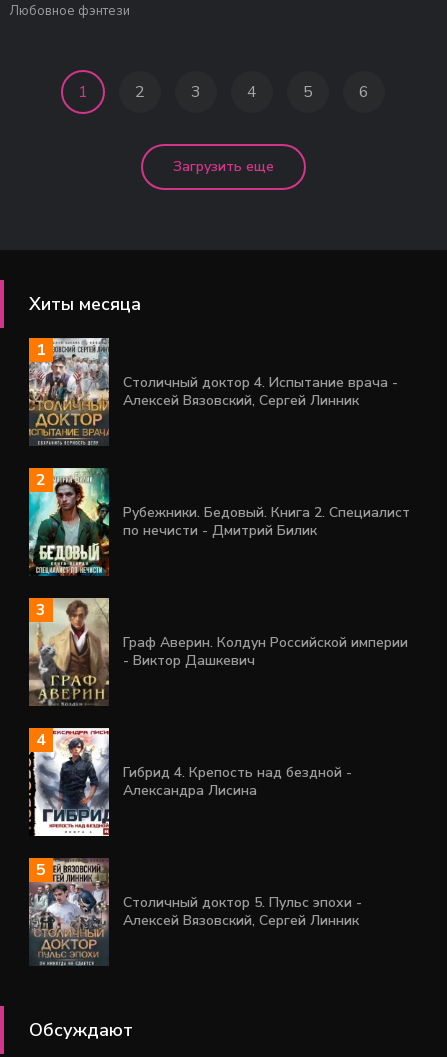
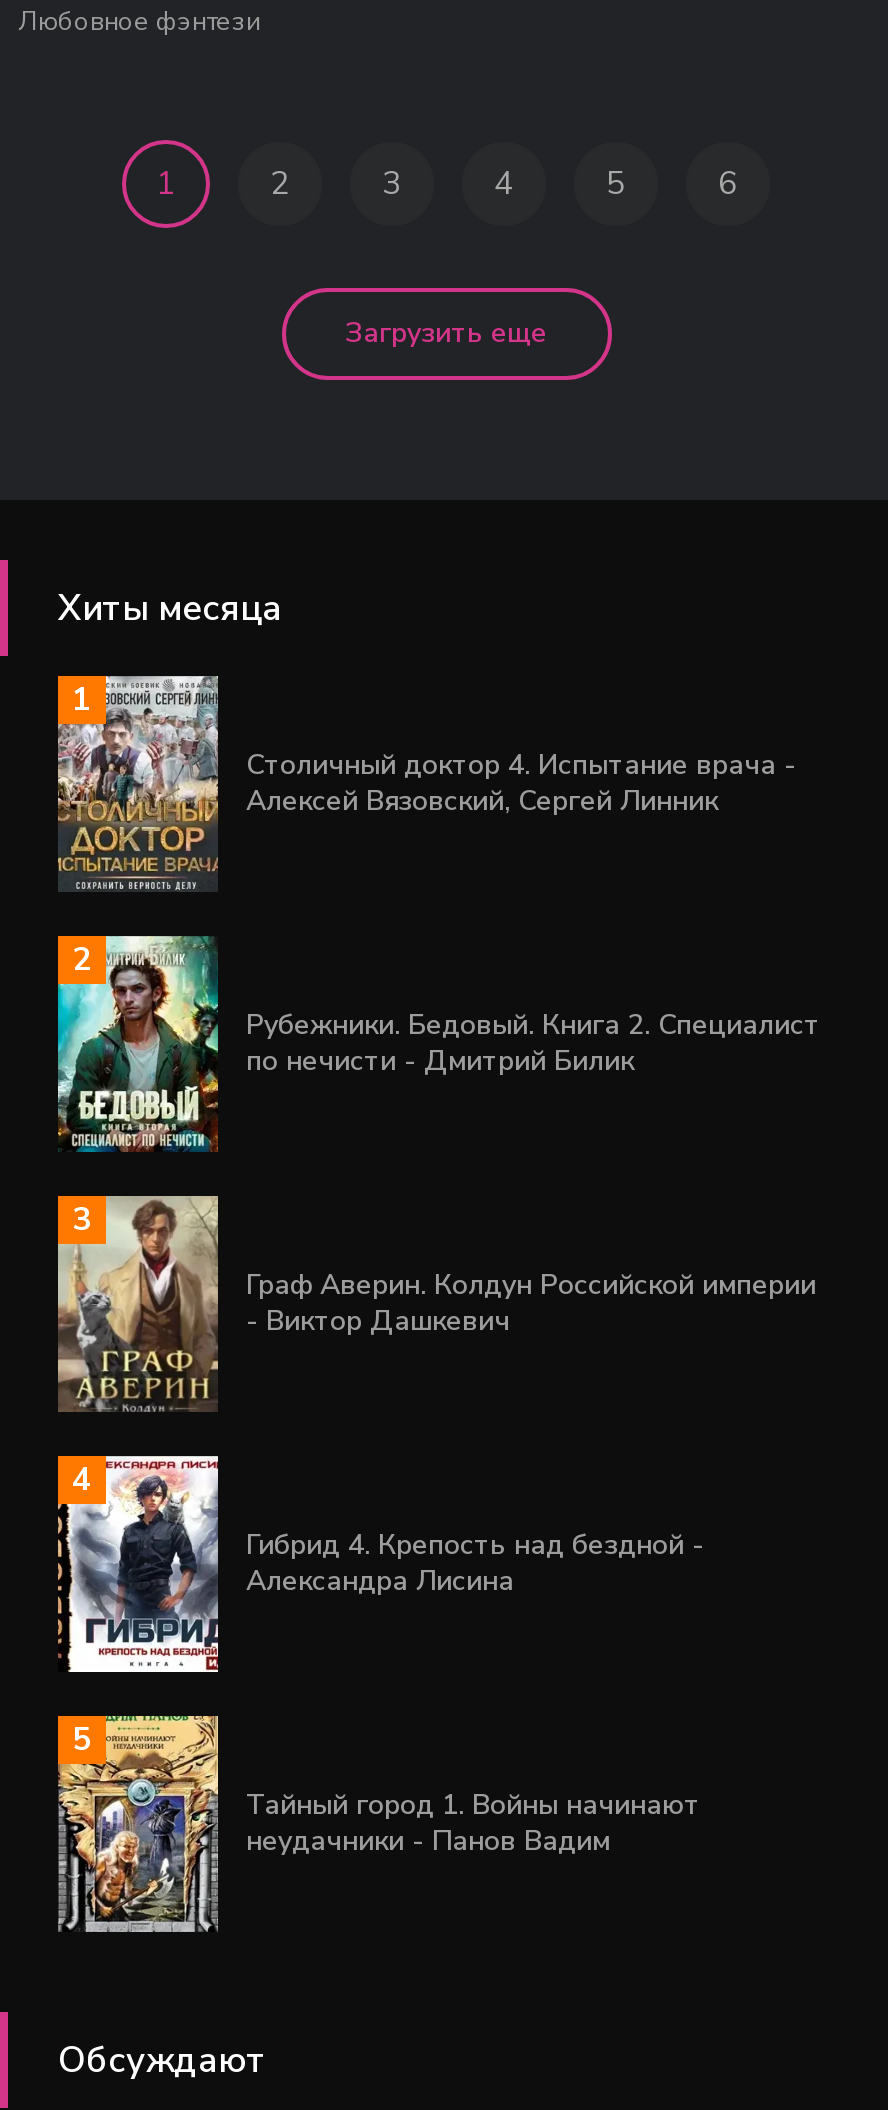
- [image]
- Столичный доктор 5. Пульс эпохи -
- Алексей Вязовский, Сергей Линник
+ [image]
+ Тайный город 1. Войны начинают
+ неудачники - Панов Вадим
